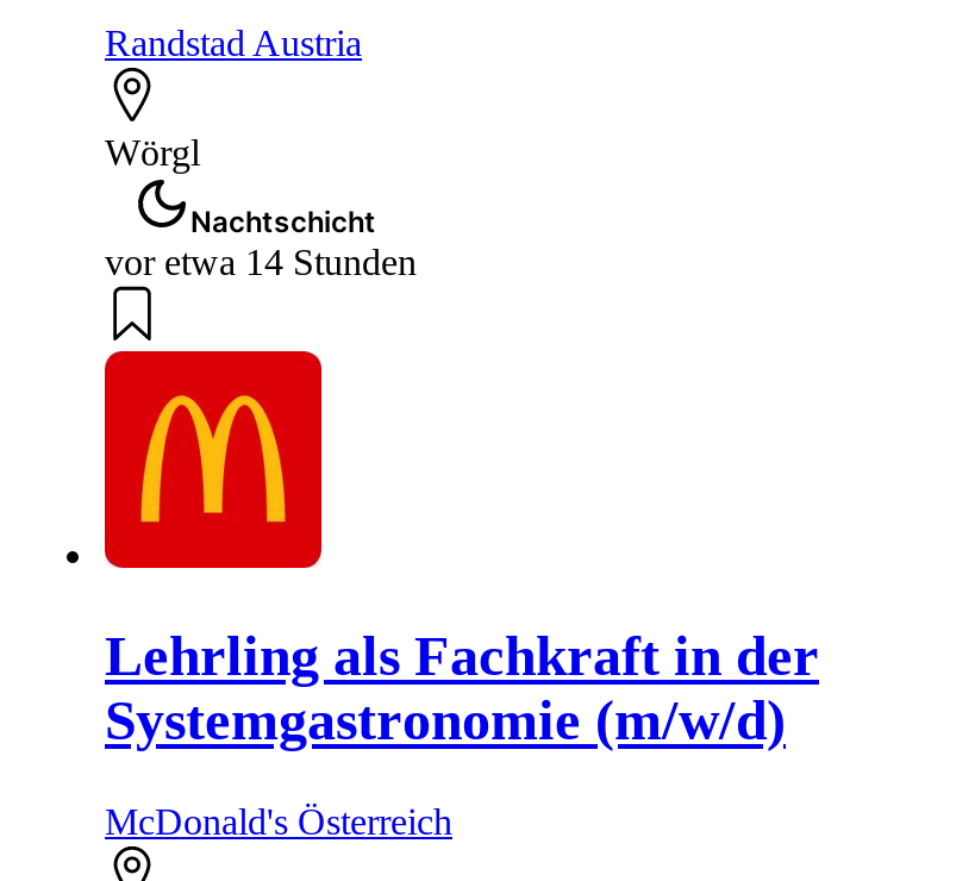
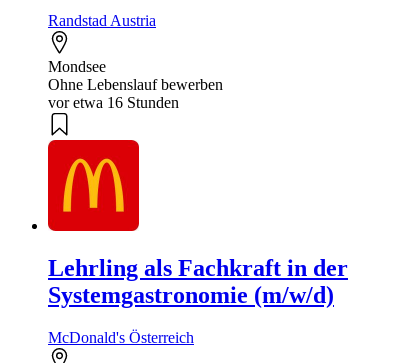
- Wörgl
- Nachtschicht
- vor etwa 14 Stunden
+ Mondsee
+ Ohne Lebenslauf bewerben
+ vor etwa 16 Stunden
